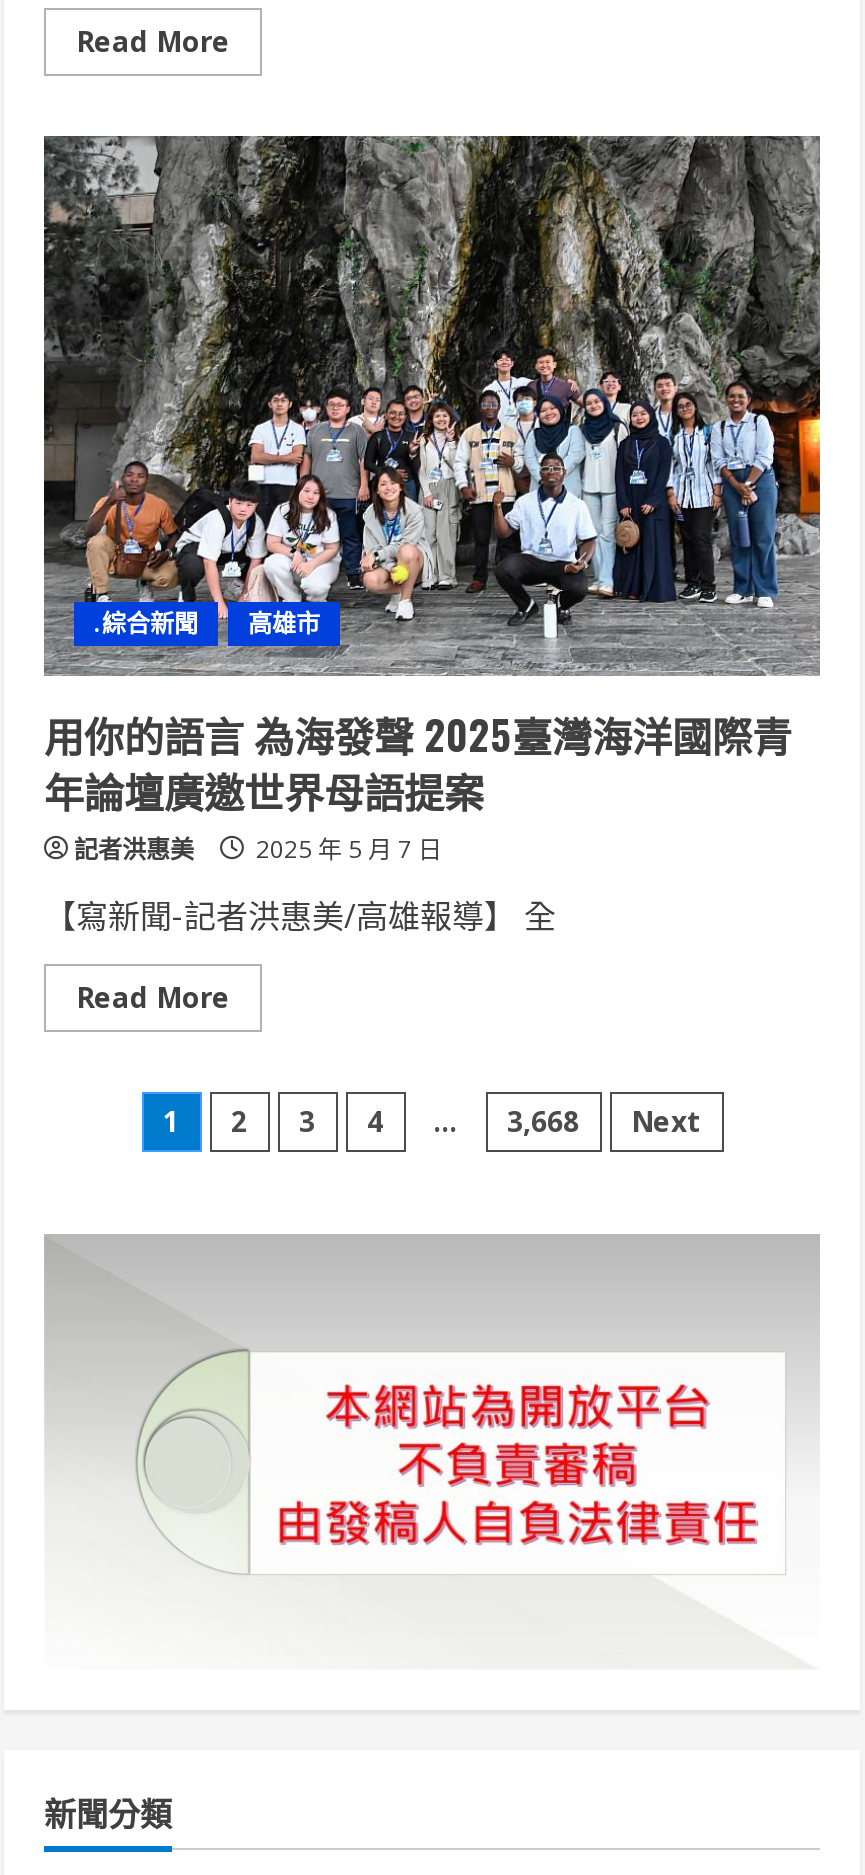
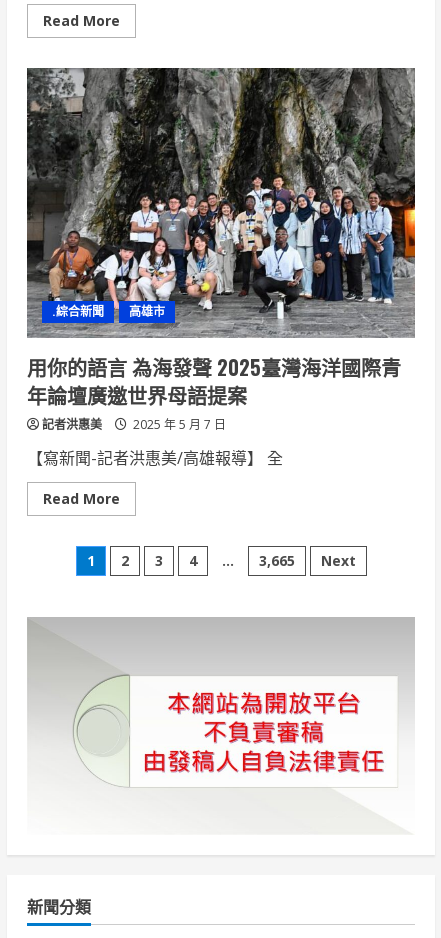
- 3,668
+ 3,665
